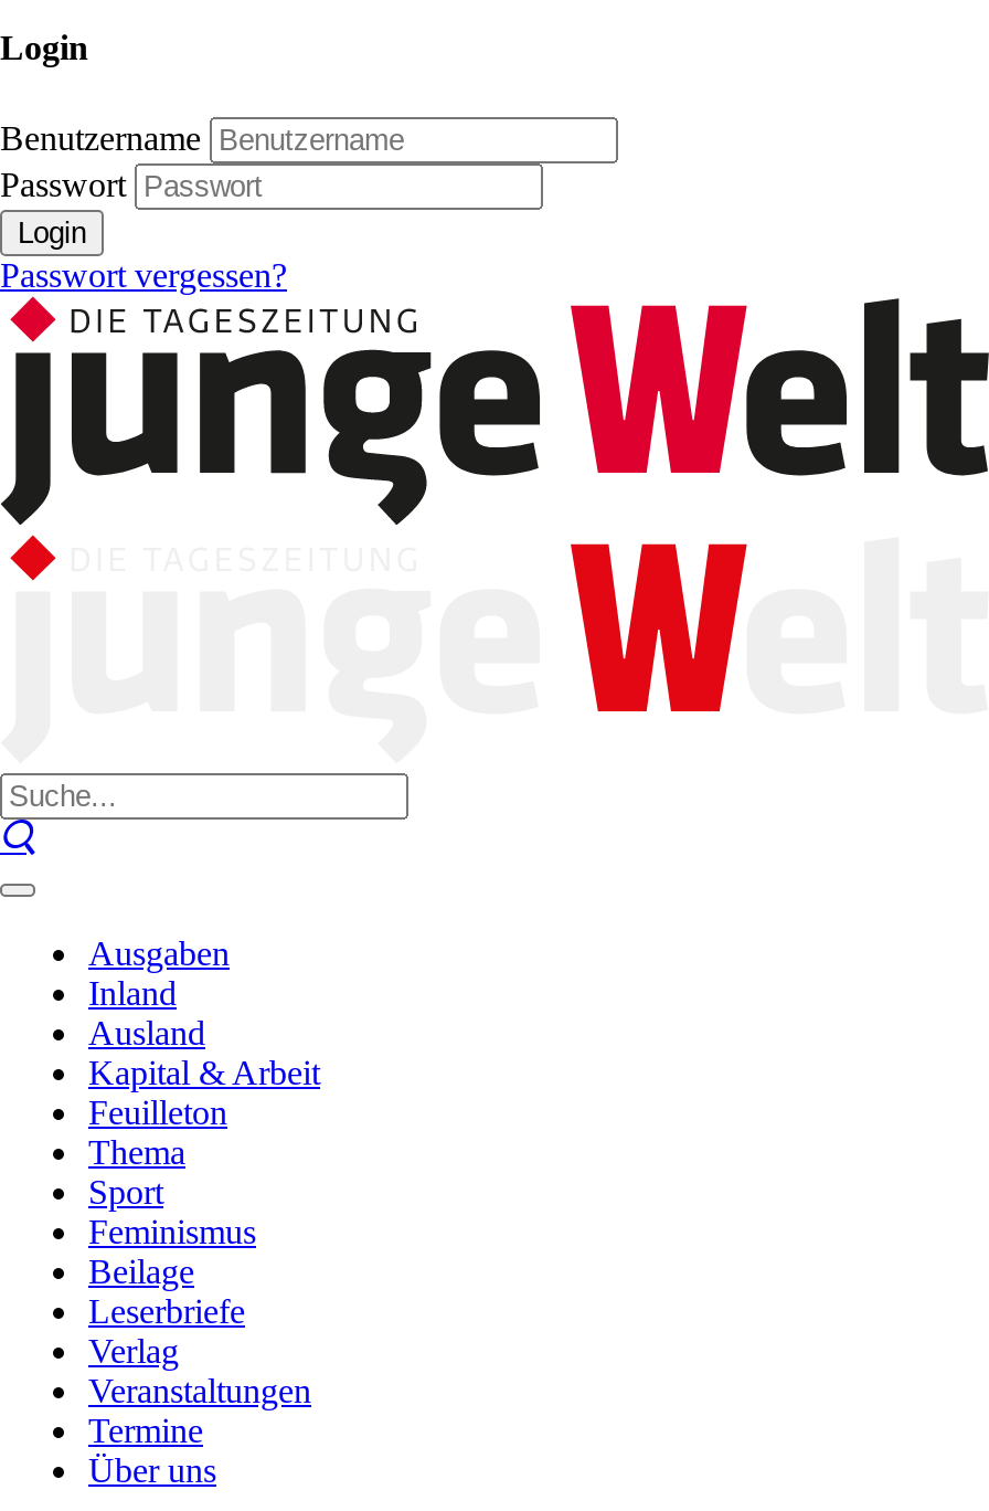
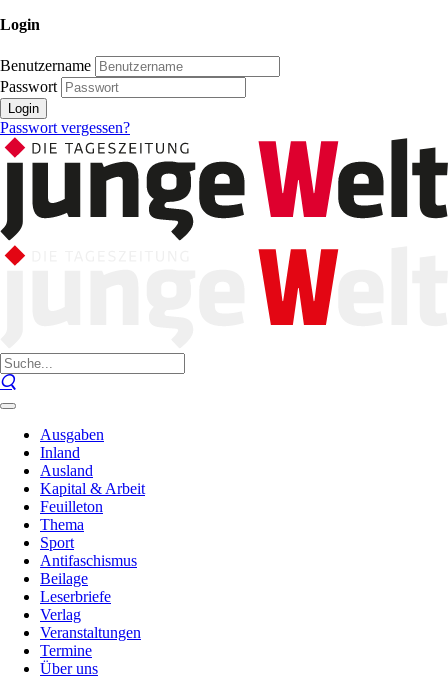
- Feminismus
+ Antifaschismus
